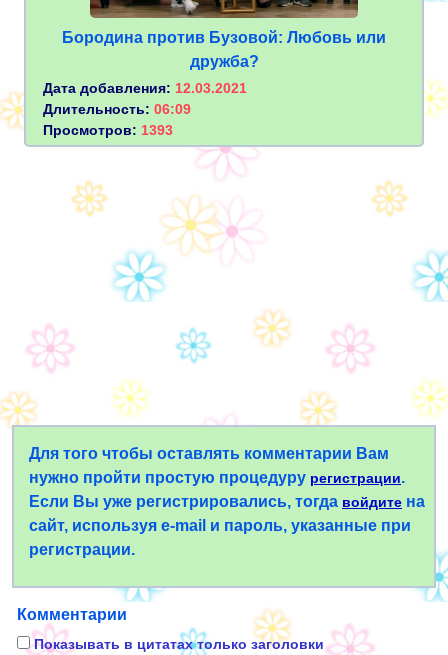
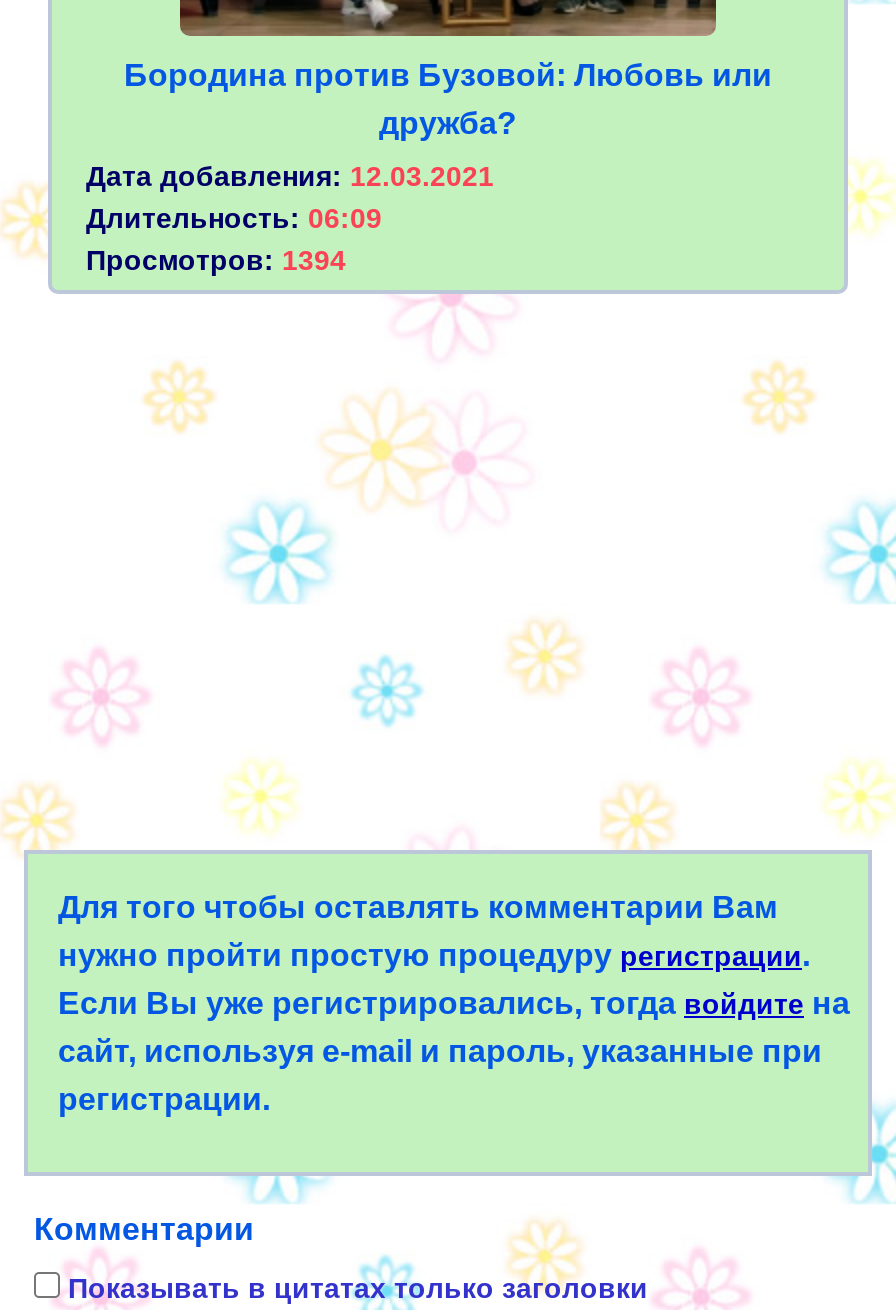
- Просмотров: 1393
+ Просмотров: 1394
